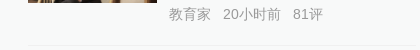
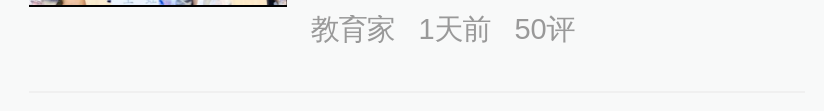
- 20小时前
- 81评
+ 1天前
+ 50评
